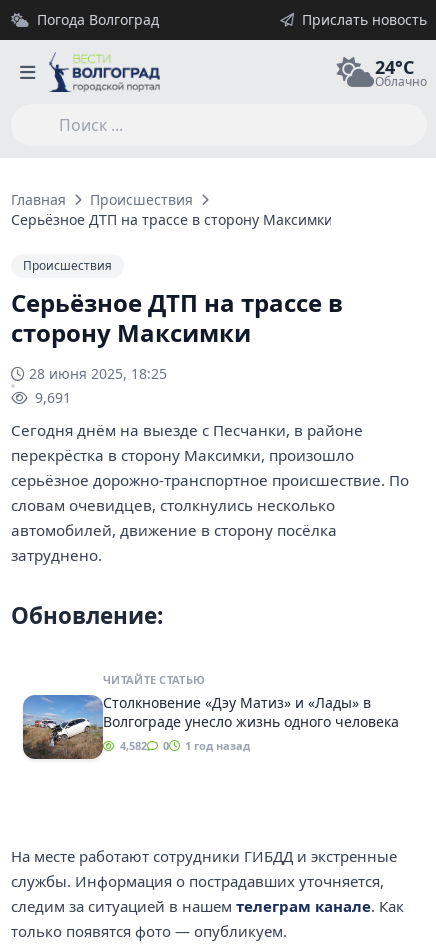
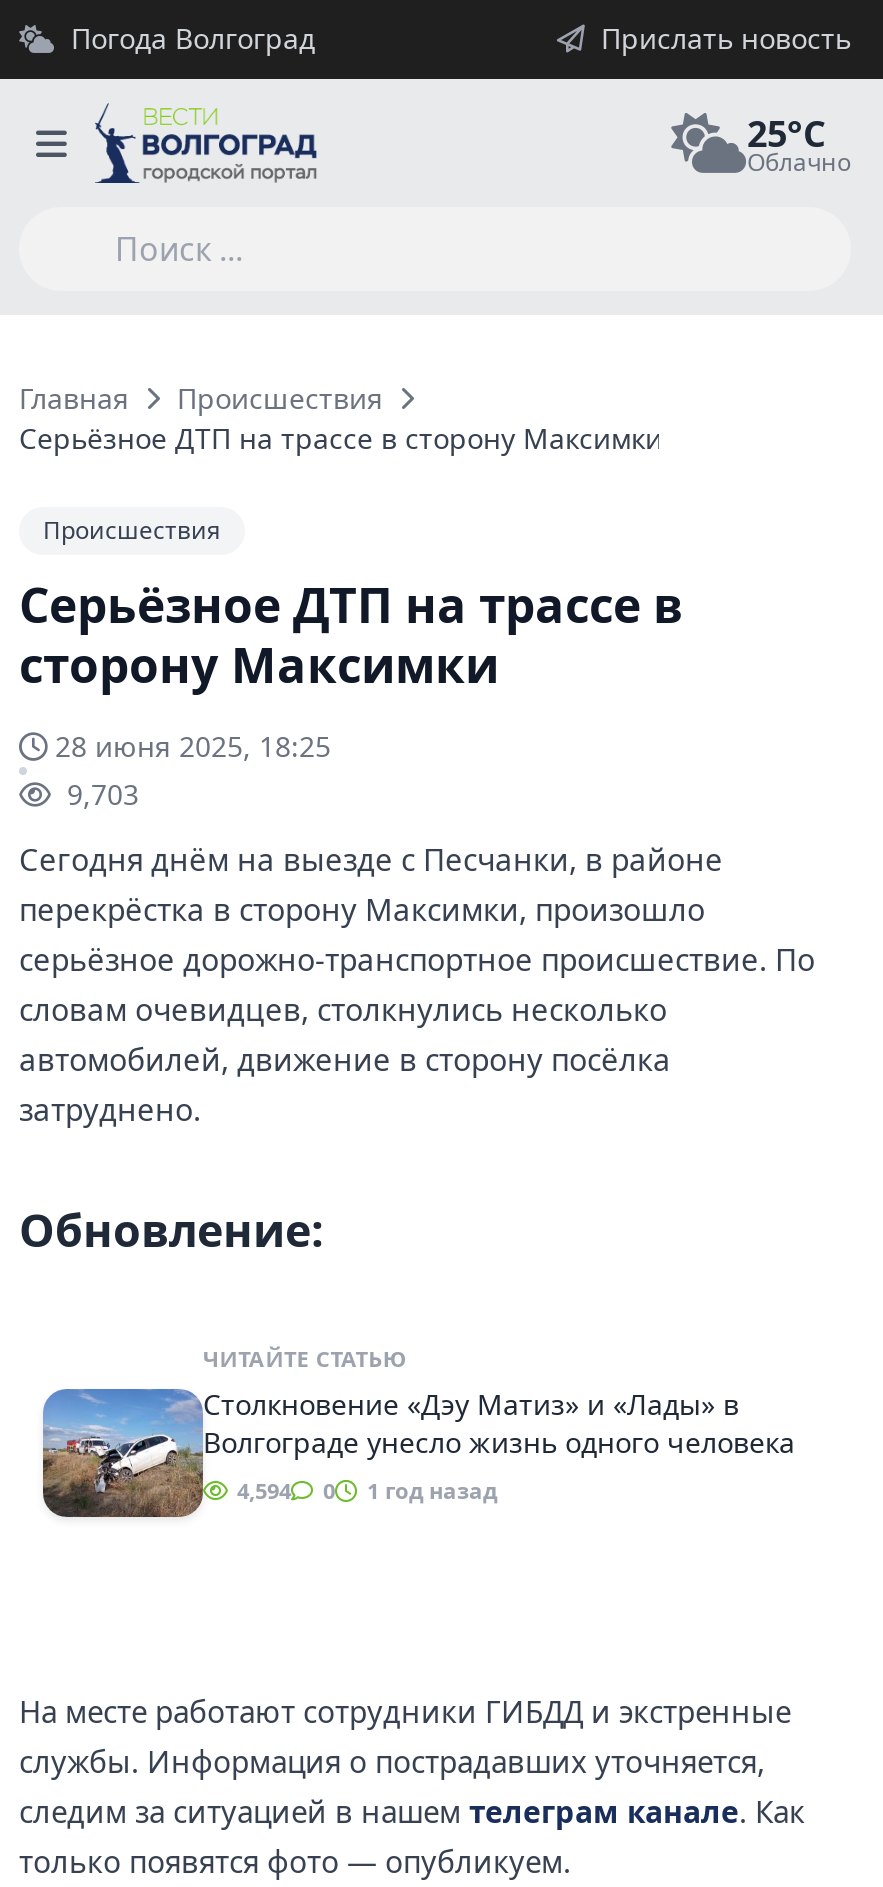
- 24°C
+ 25°C

- 9,691
+ 9,703

- 4,582 0 1 год назад
+ 4,594 0 1 год назад
